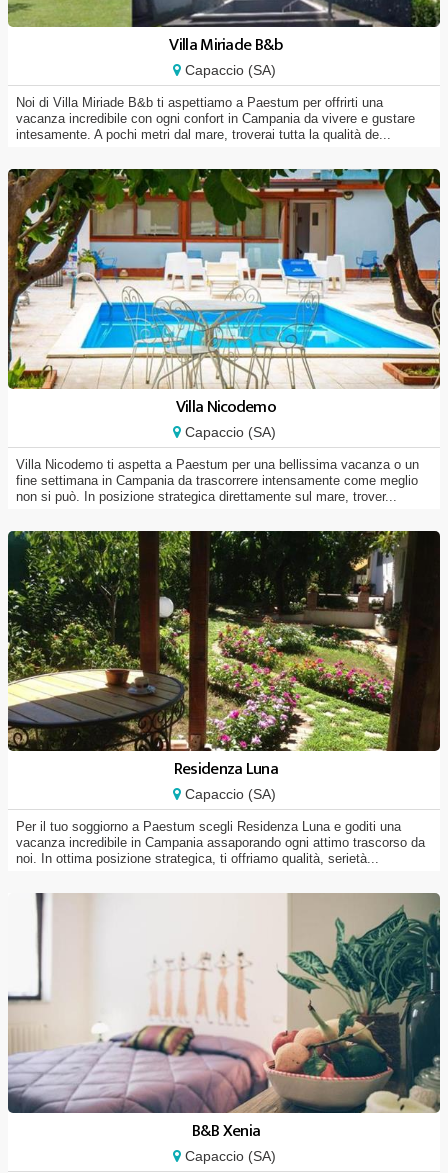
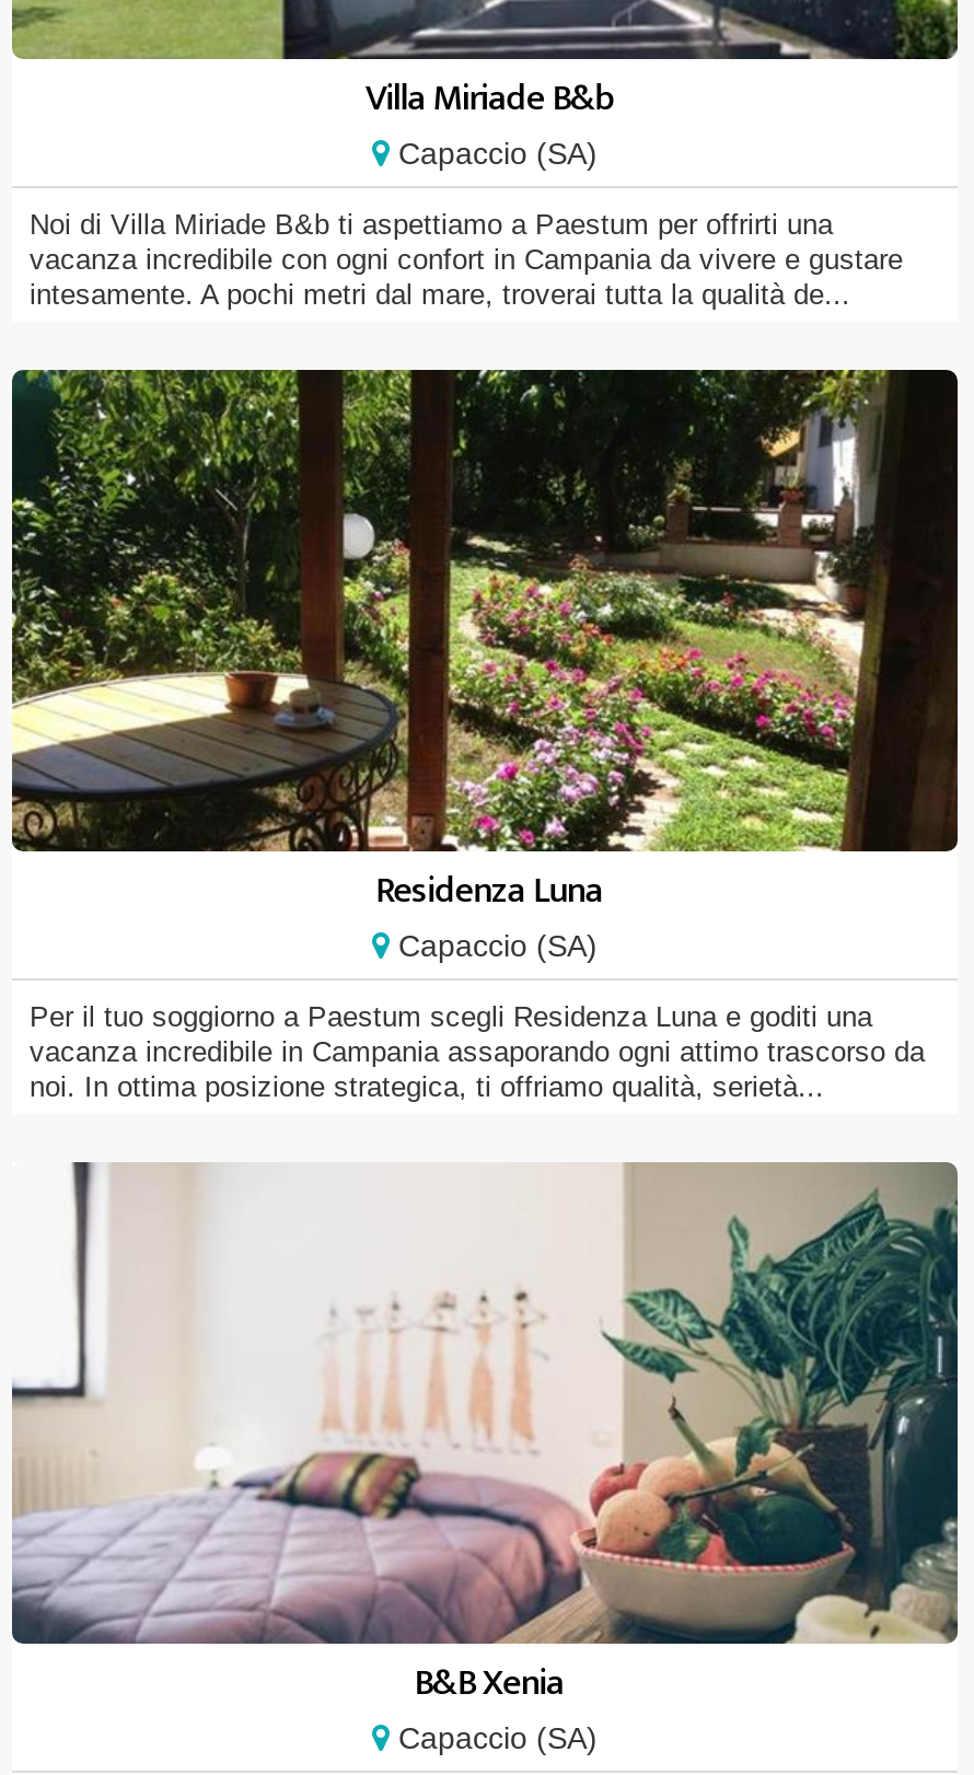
- [image]
- Villa Nicodemo
- Capaccio (SA)
- Villa Nicodemo ti aspetta a Paestum per una bellissima vacanza o un
- fine settimana in Campania da trascorrere intensamente come meglio
- non si può. In posizione strategica direttamente sul mare, trover...
